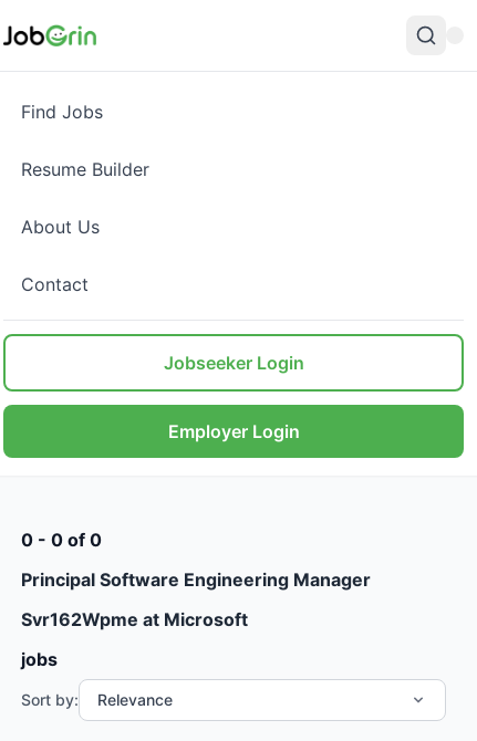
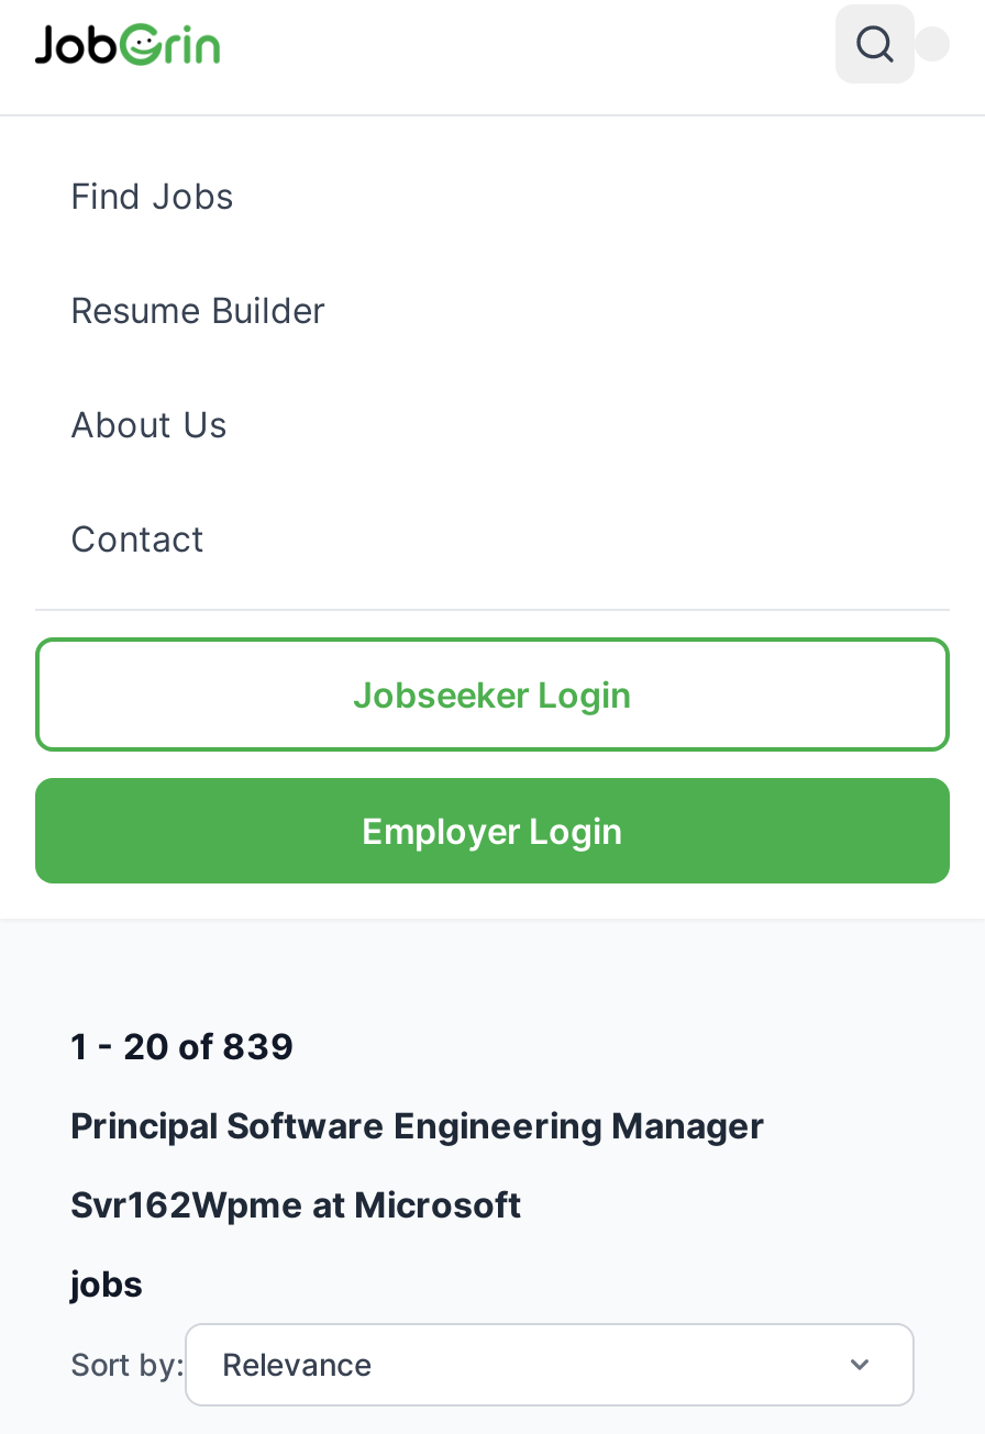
- 0 - 0 of 0
+ 1 - 20 of 839
